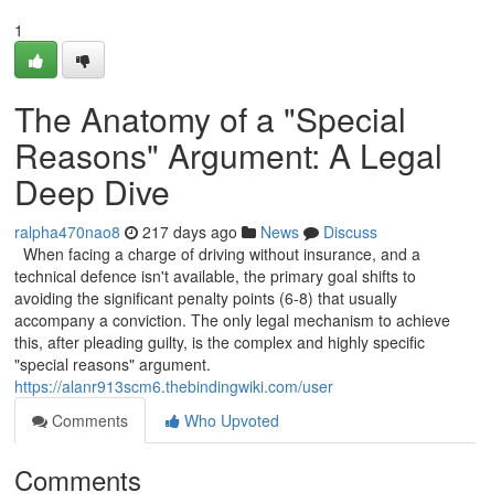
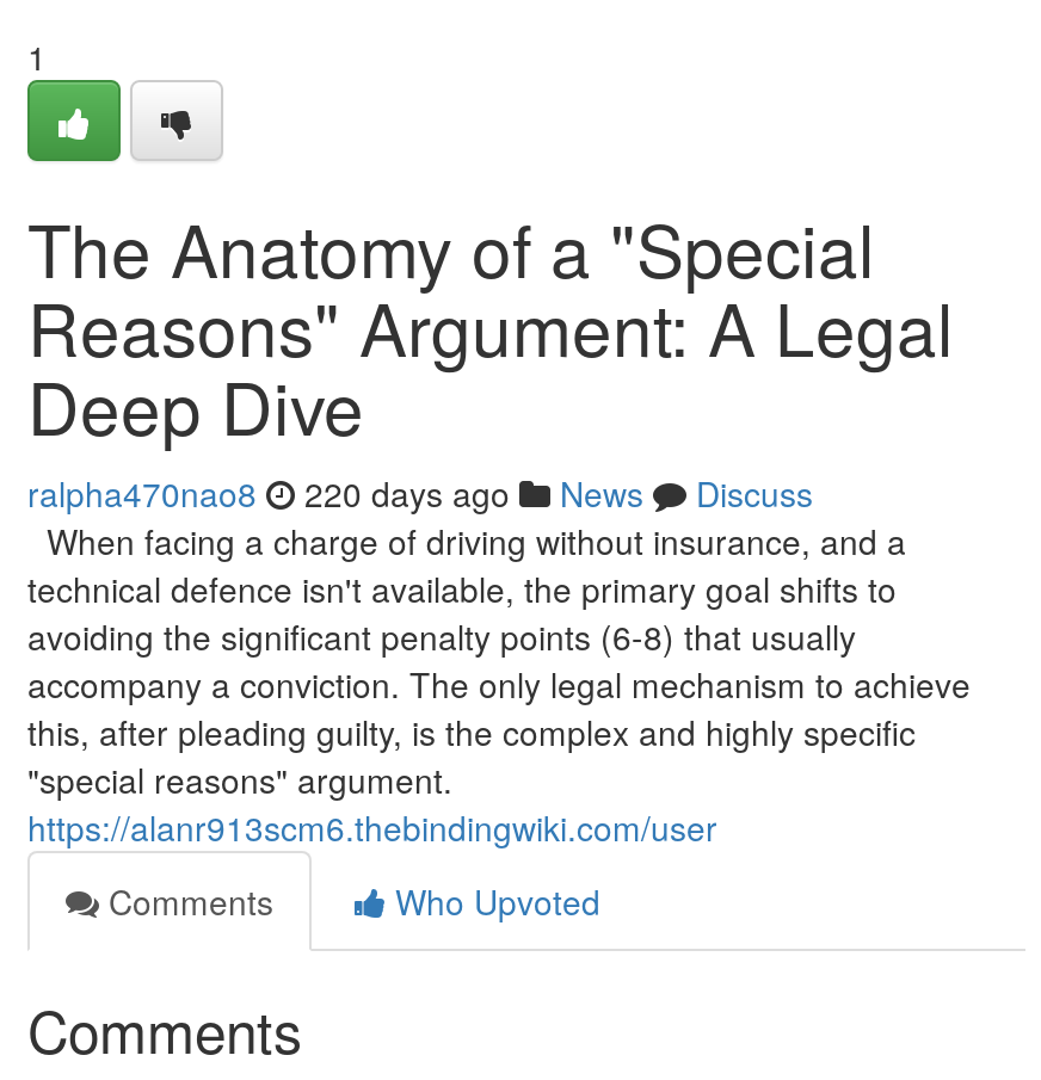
- ralpha470nao8 217 days ago News Discuss
+ ralpha470nao8 220 days ago News Discuss
